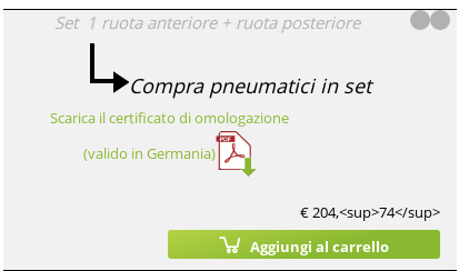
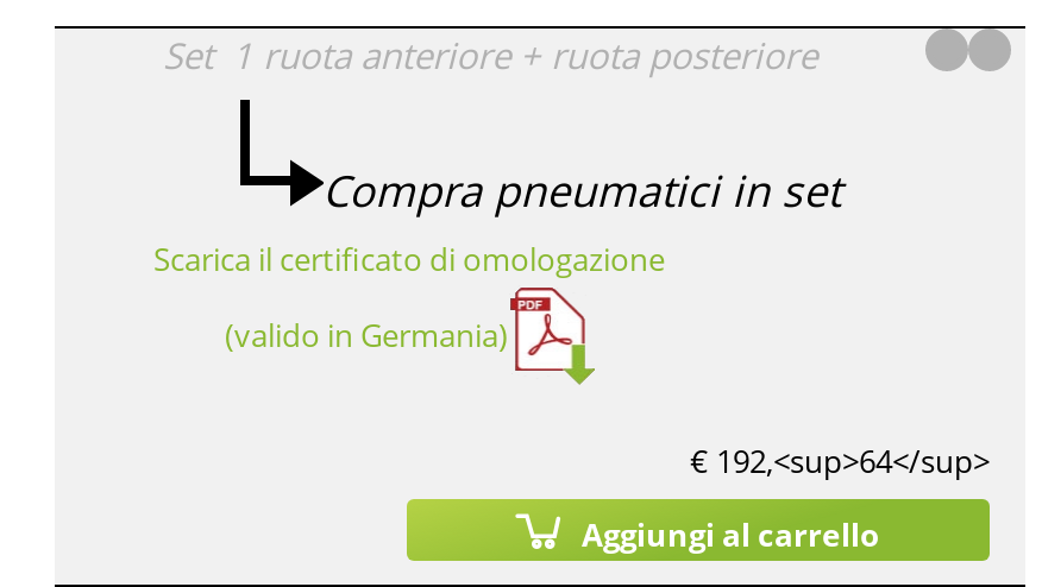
- € 204,<sup>74</sup>
+ € 192,<sup>64</sup>
